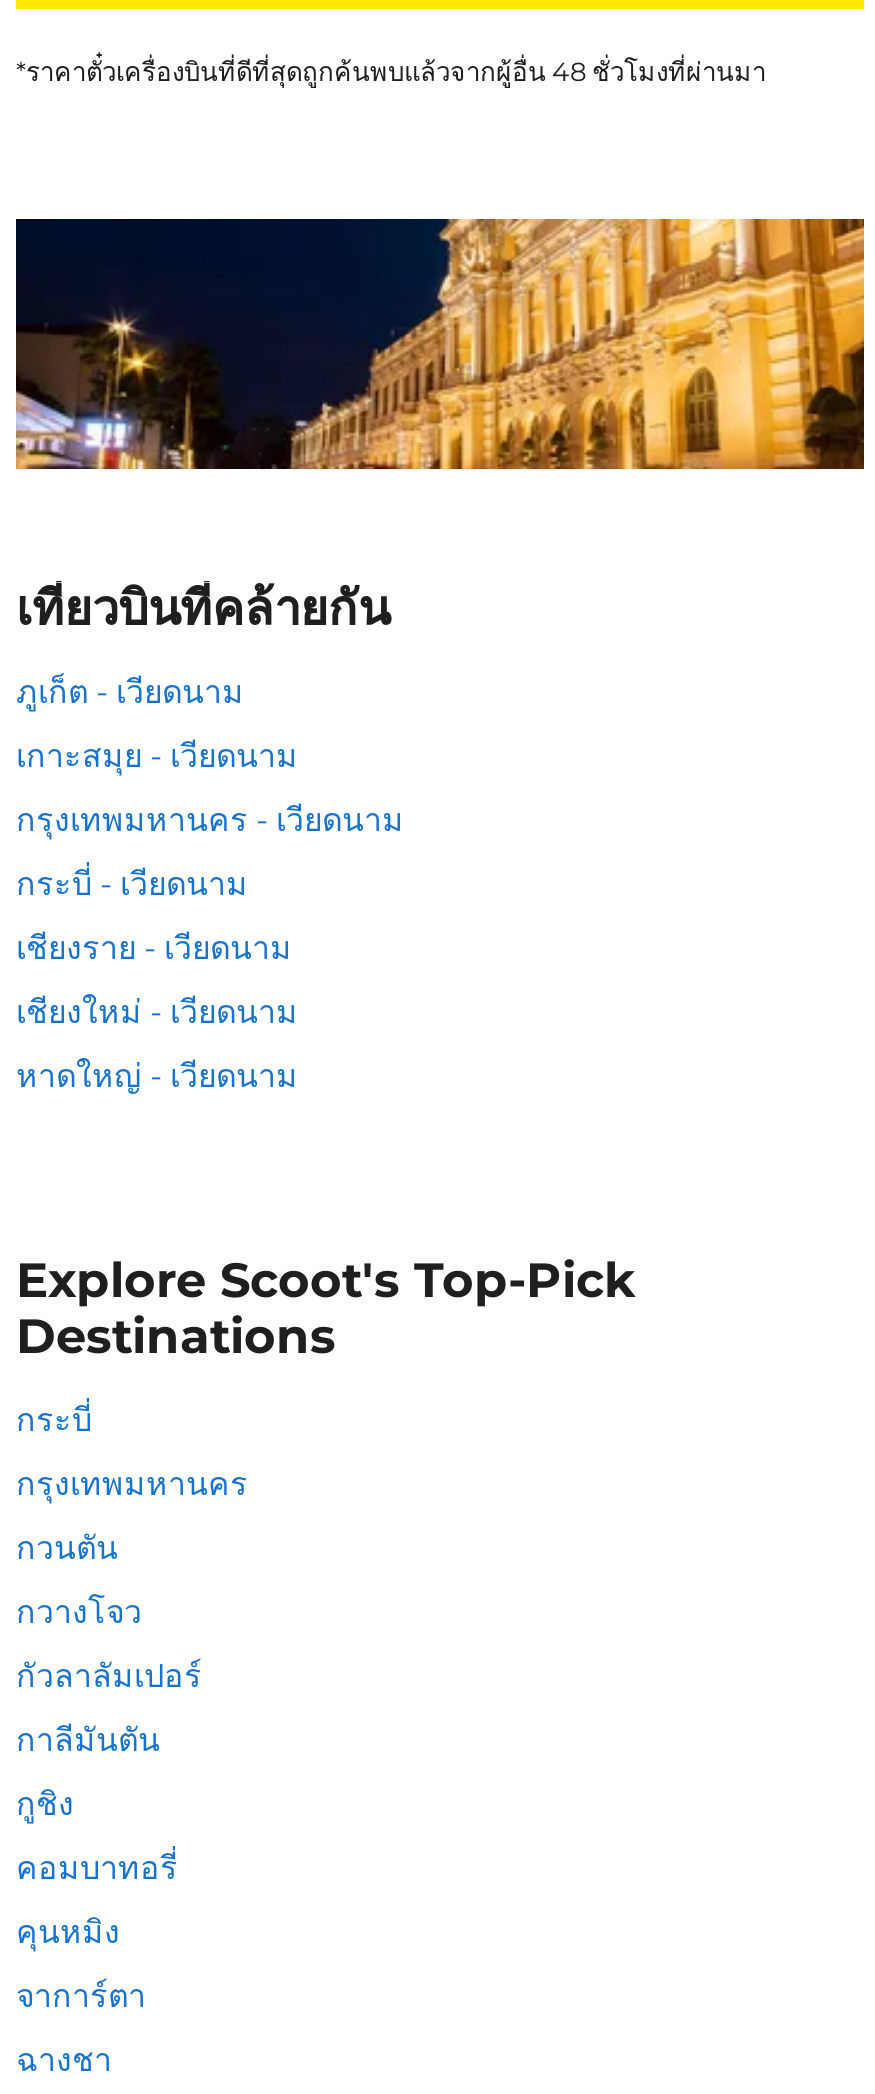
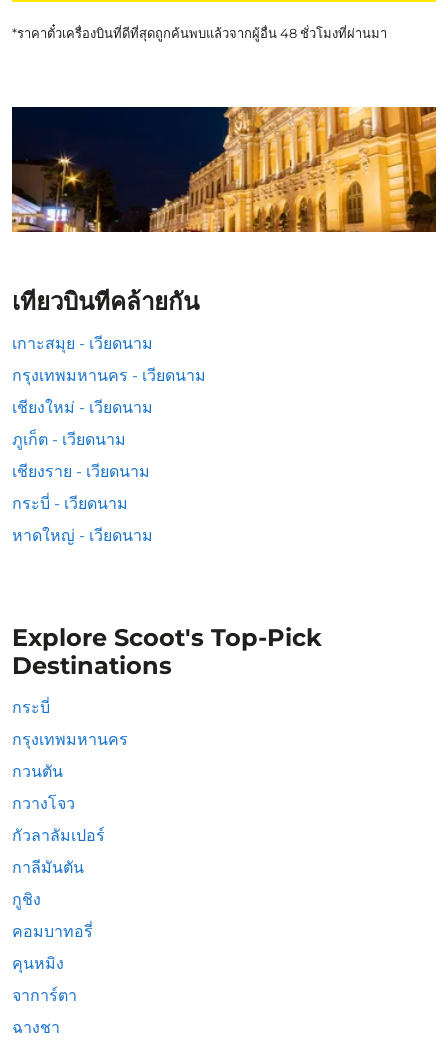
moved down: ภูเก็ต - เวียดนาม

moved up: เกาะสมุย - เวียดนาม | กรุงเทพมหานคร - เวียดนาม

moved down: เชียงราย - เวียดนาม | กระบี่ - เวียดนาม

moved up: เชียงใหม่ - เวียดนาม
